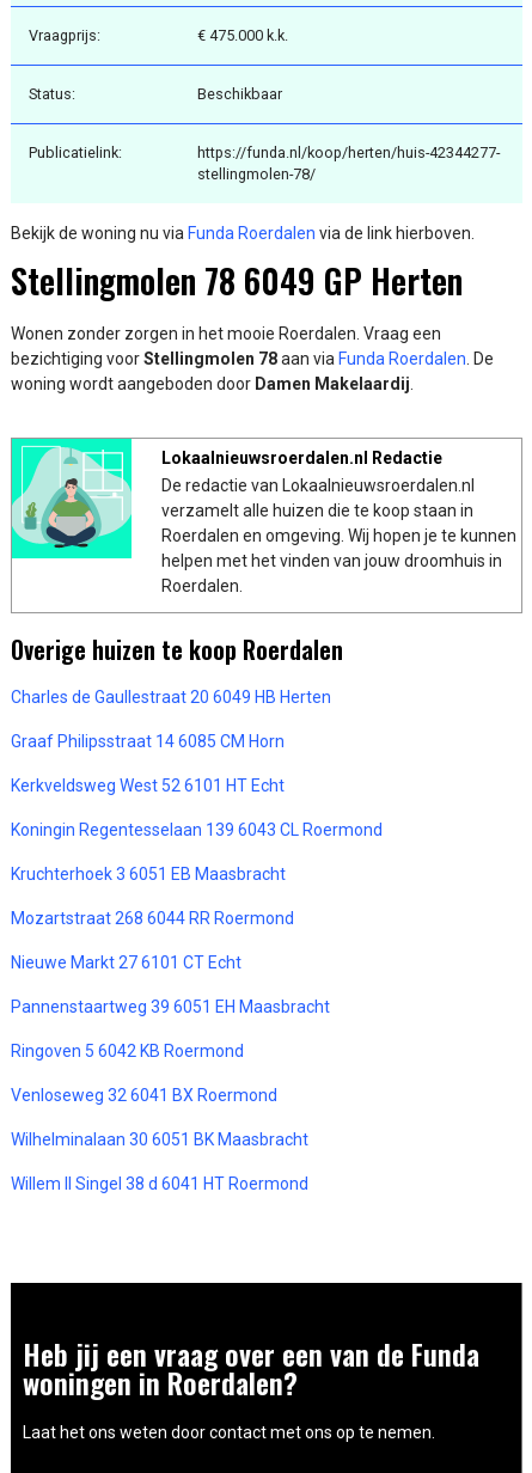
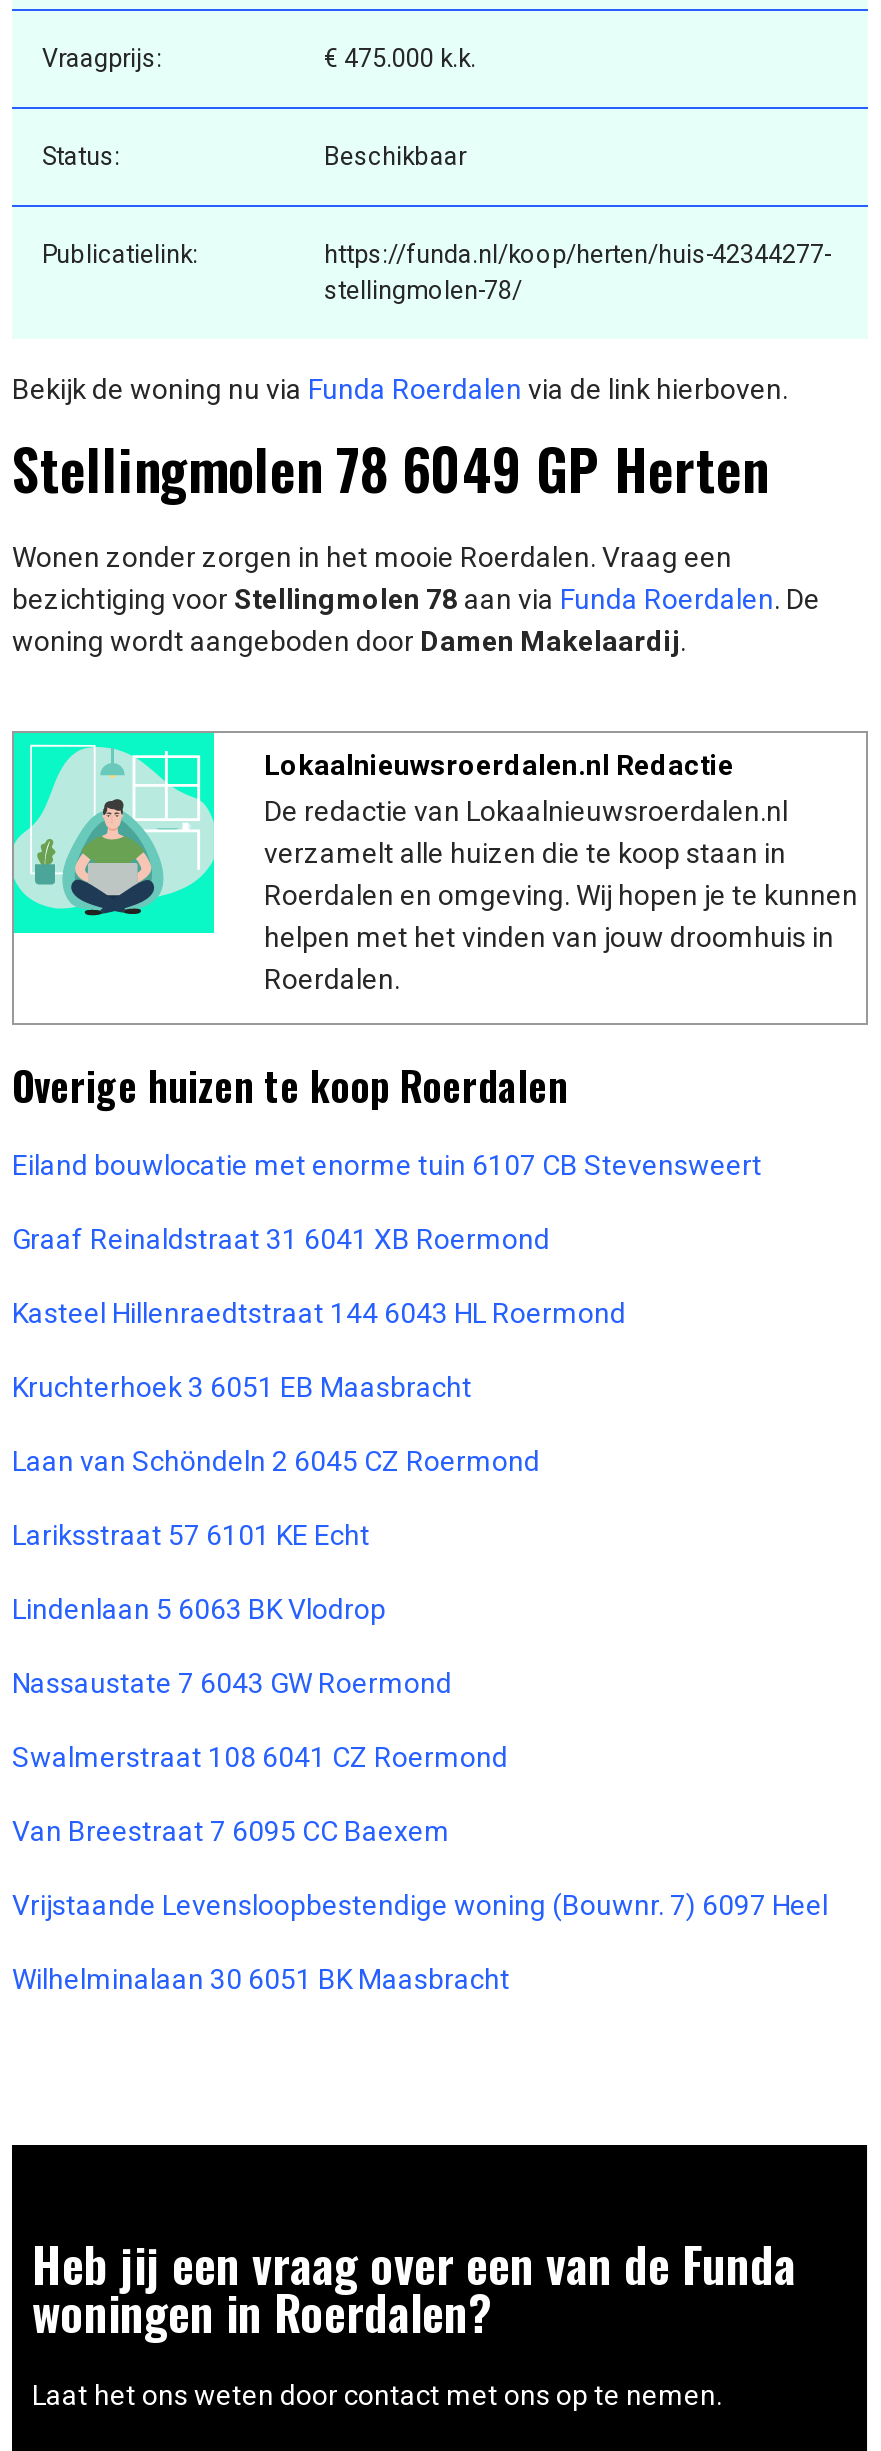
- Charles de Gaullestraat 20 6049 HB Herten
- Graaf Philipsstraat 14 6085 CM Horn
- Kerkveldsweg West 52 6101 HT Echt
- Koningin Regentesselaan 139 6043 CL Roermond
+ Eiland bouwlocatie met enorme tuin 6107 CB Stevensweert
+ Graaf Reinaldstraat 31 6041 XB Roermond
+ Kasteel Hillenraedtstraat 144 6043 HL Roermond

moved up: Kruchterhoek 3 6051 EB Maasbracht

- Mozartstraat 268 6044 RR Roermond
- Nieuwe Markt 27 6101 CT Echt
- Pannenstaartweg 39 6051 EH Maasbracht
- Ringoven 5 6042 KB Roermond
- Venloseweg 32 6041 BX Roermond
+ Laan van Schöndeln 2 6045 CZ Roermond
+ Lariksstraat 57 6101 KE Echt
+ Lindenlaan 5 6063 BK Vlodrop
+ Nassaustate 7 6043 GW Roermond
+ Swalmerstraat 108 6041 CZ Roermond
+ Van Breestraat 7 6095 CC Baexem
+ Vrijstaande Levensloopbestendige woning (Bouwnr. 7) 6097 Heel

moved down: Wilhelminalaan 30 6051 BK Maasbracht

- Willem II Singel 38 d 6041 HT Roermond
